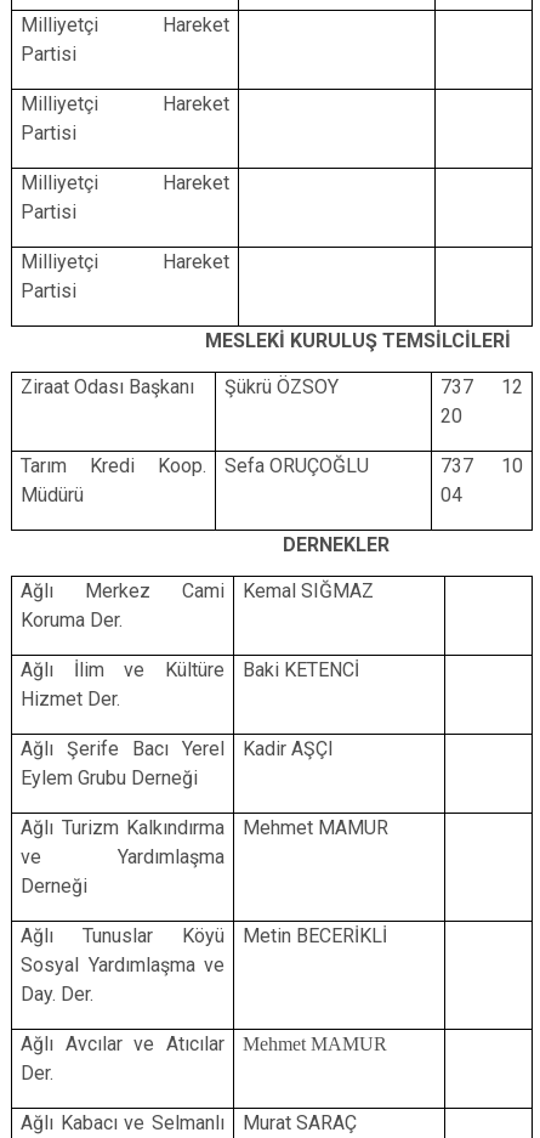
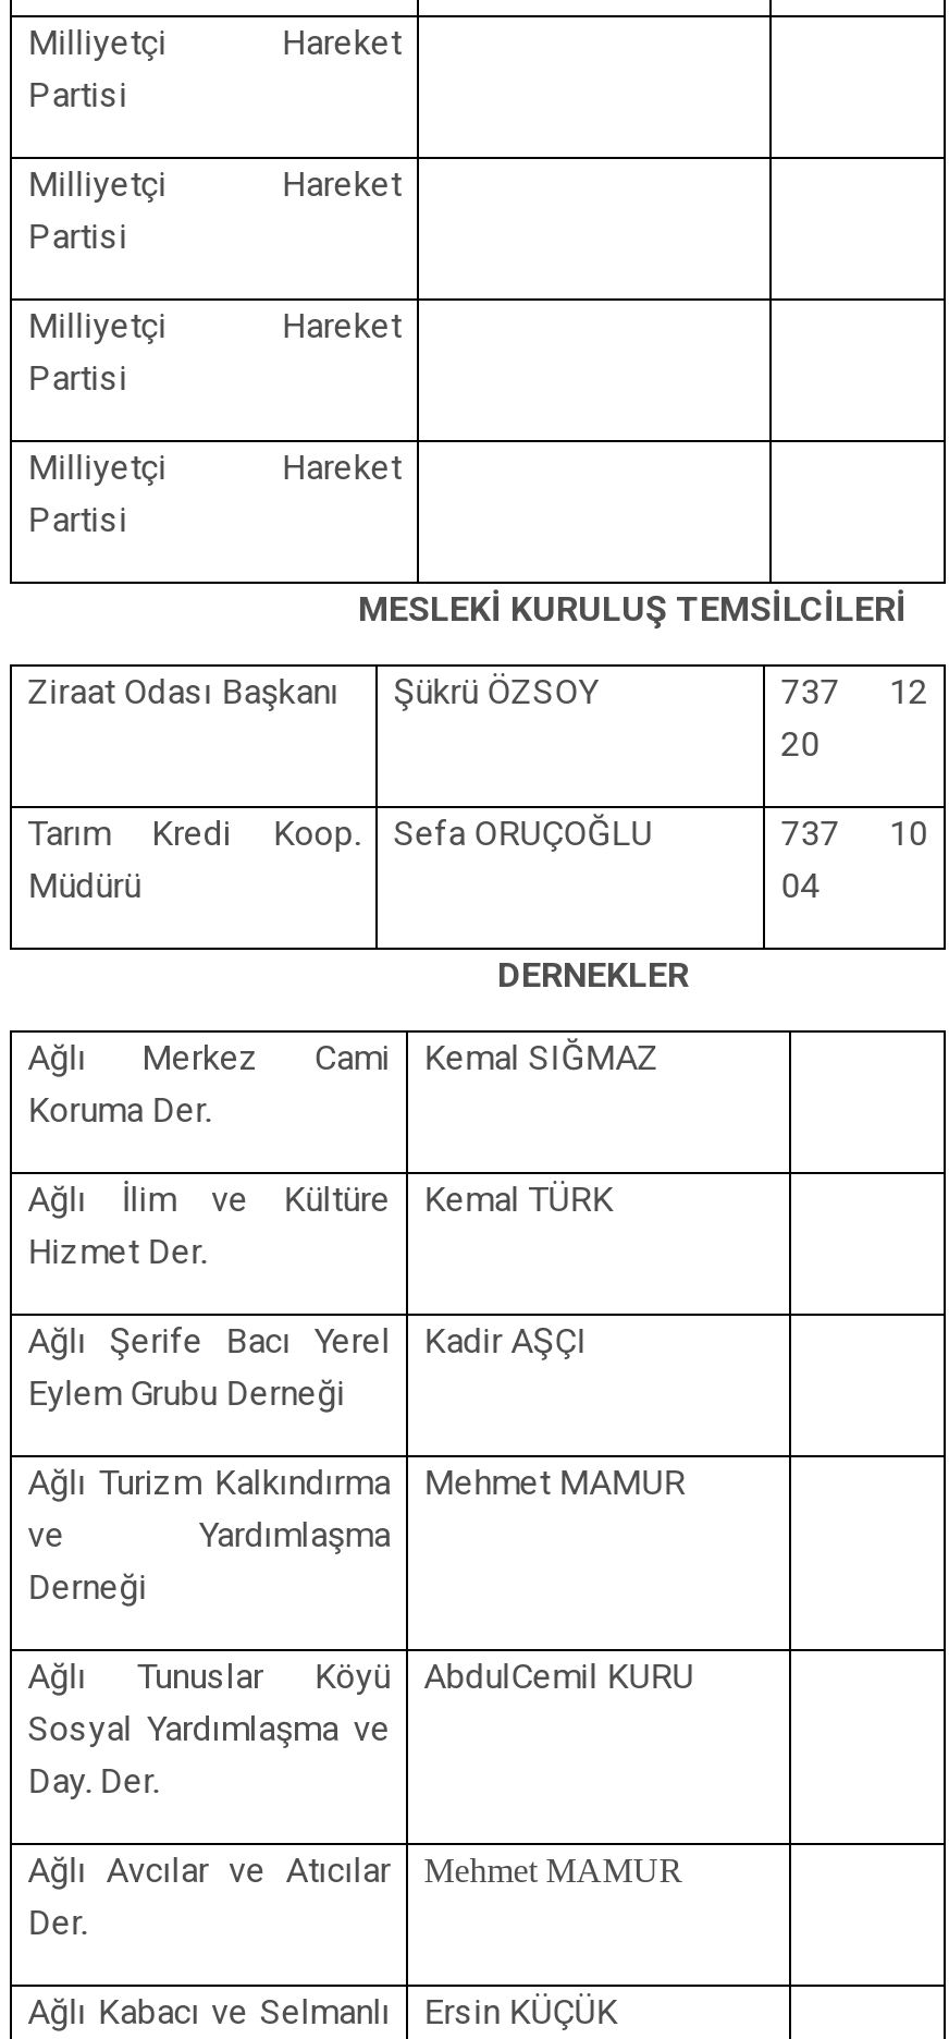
- Baki KETENCİ
+ Kemal TÜRK

- Metin BECERİKLİ
+ AbdulCemil KURU

- Murat SARAÇ
+ Ersin KÜÇÜK
